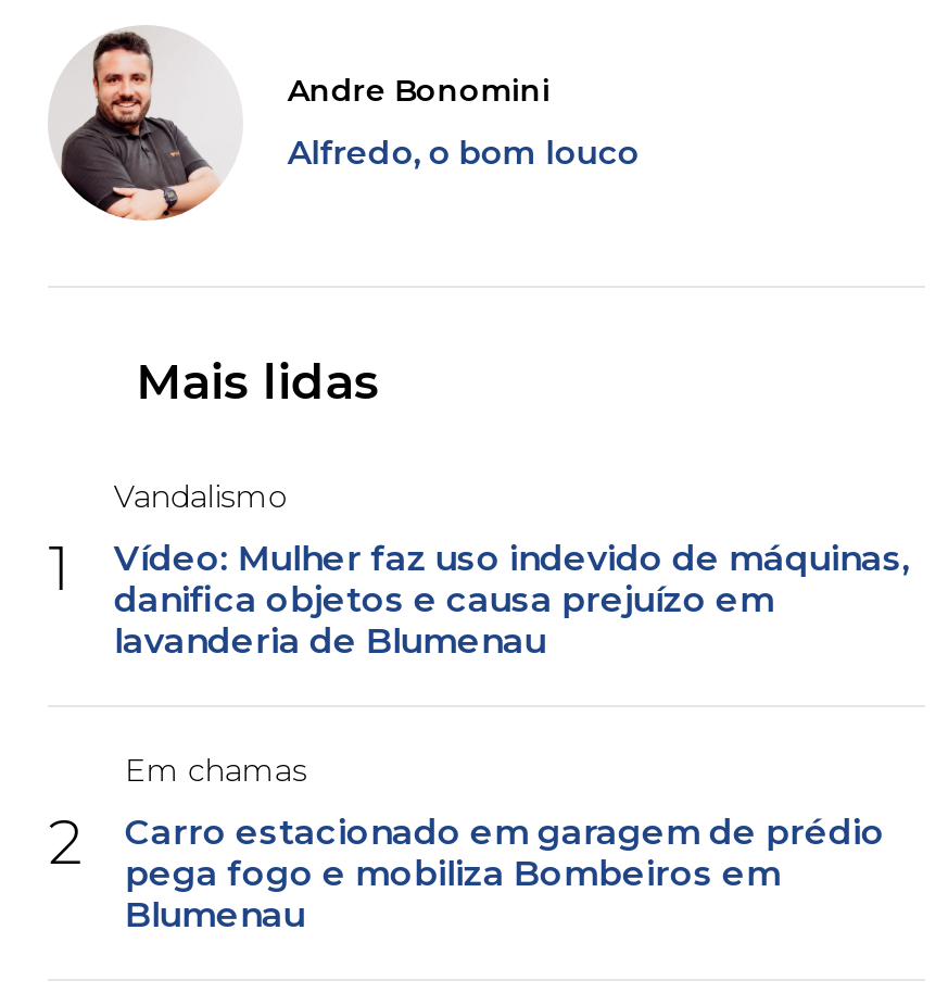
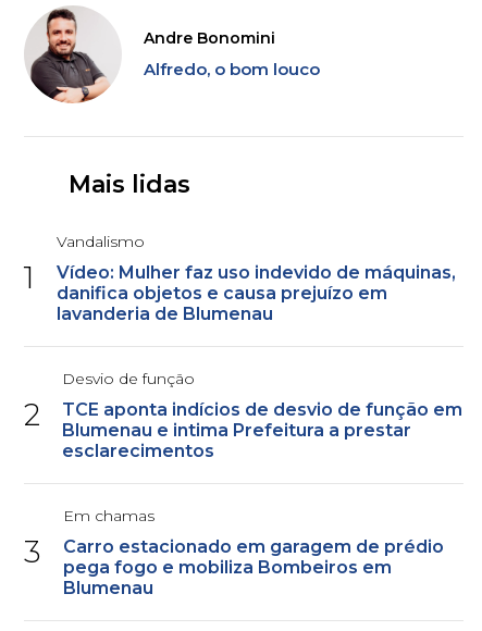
+ Desvio de função
+ TCE aponta indícios de desvio de função em
+ Blumenau e intima Prefeitura a prestar
+ esclarecimentos
+ 3
